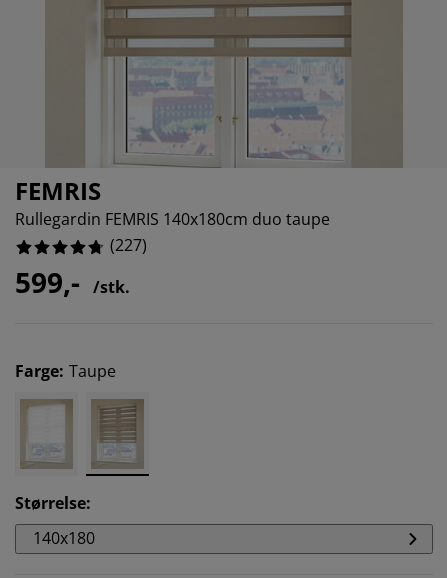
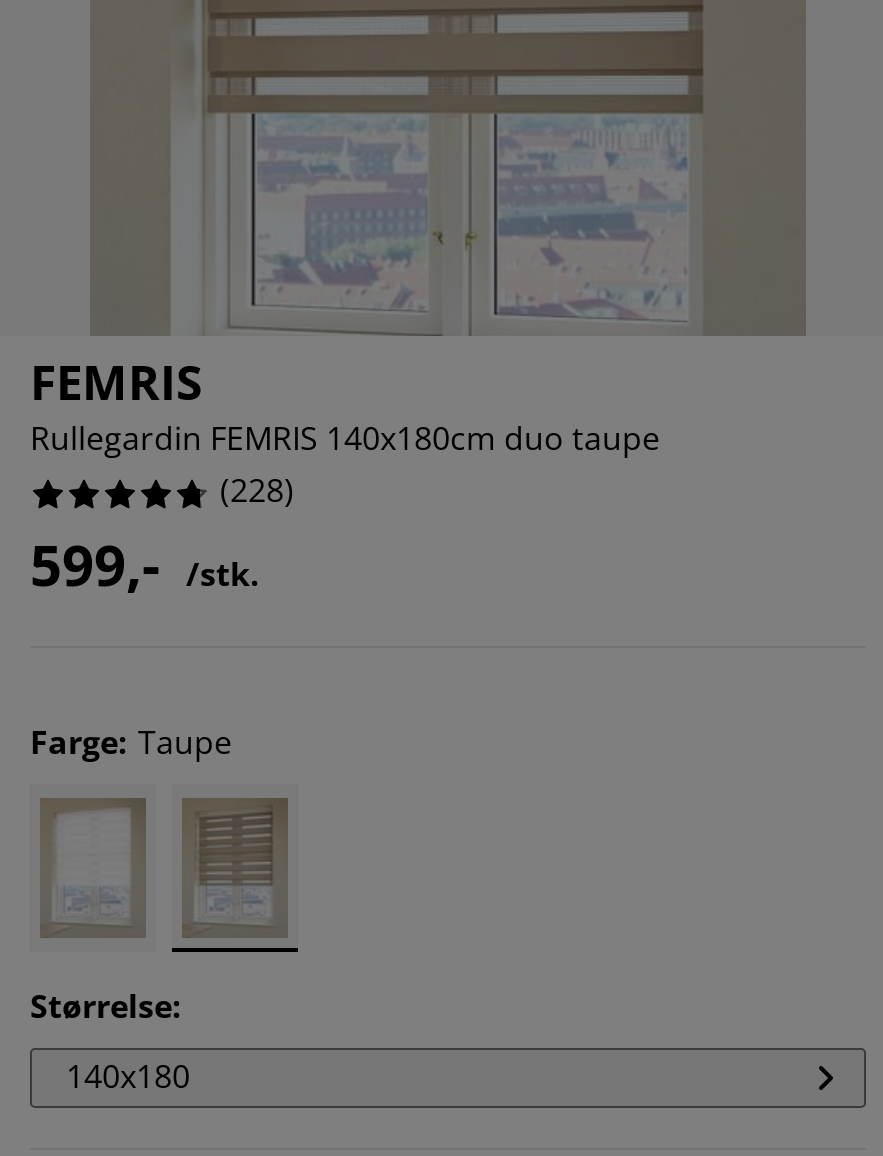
- (227)
+ (228)
